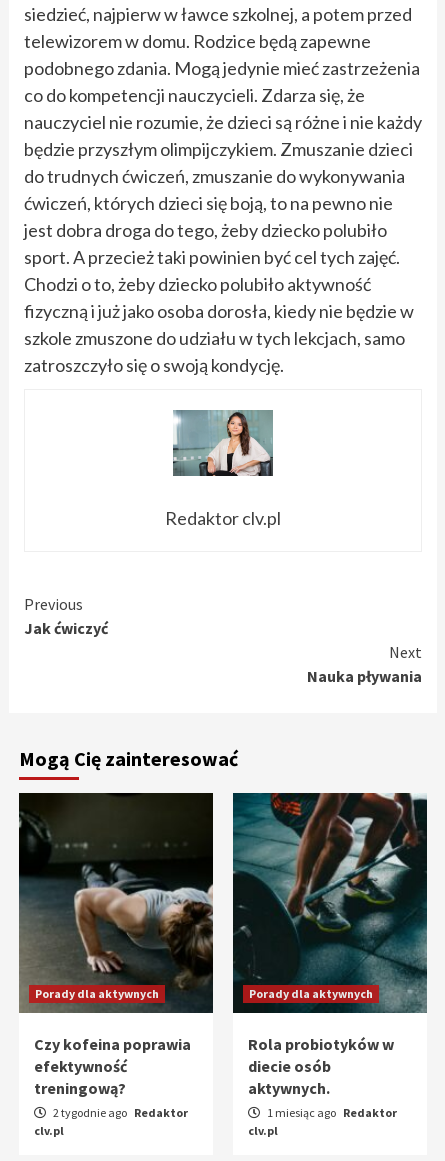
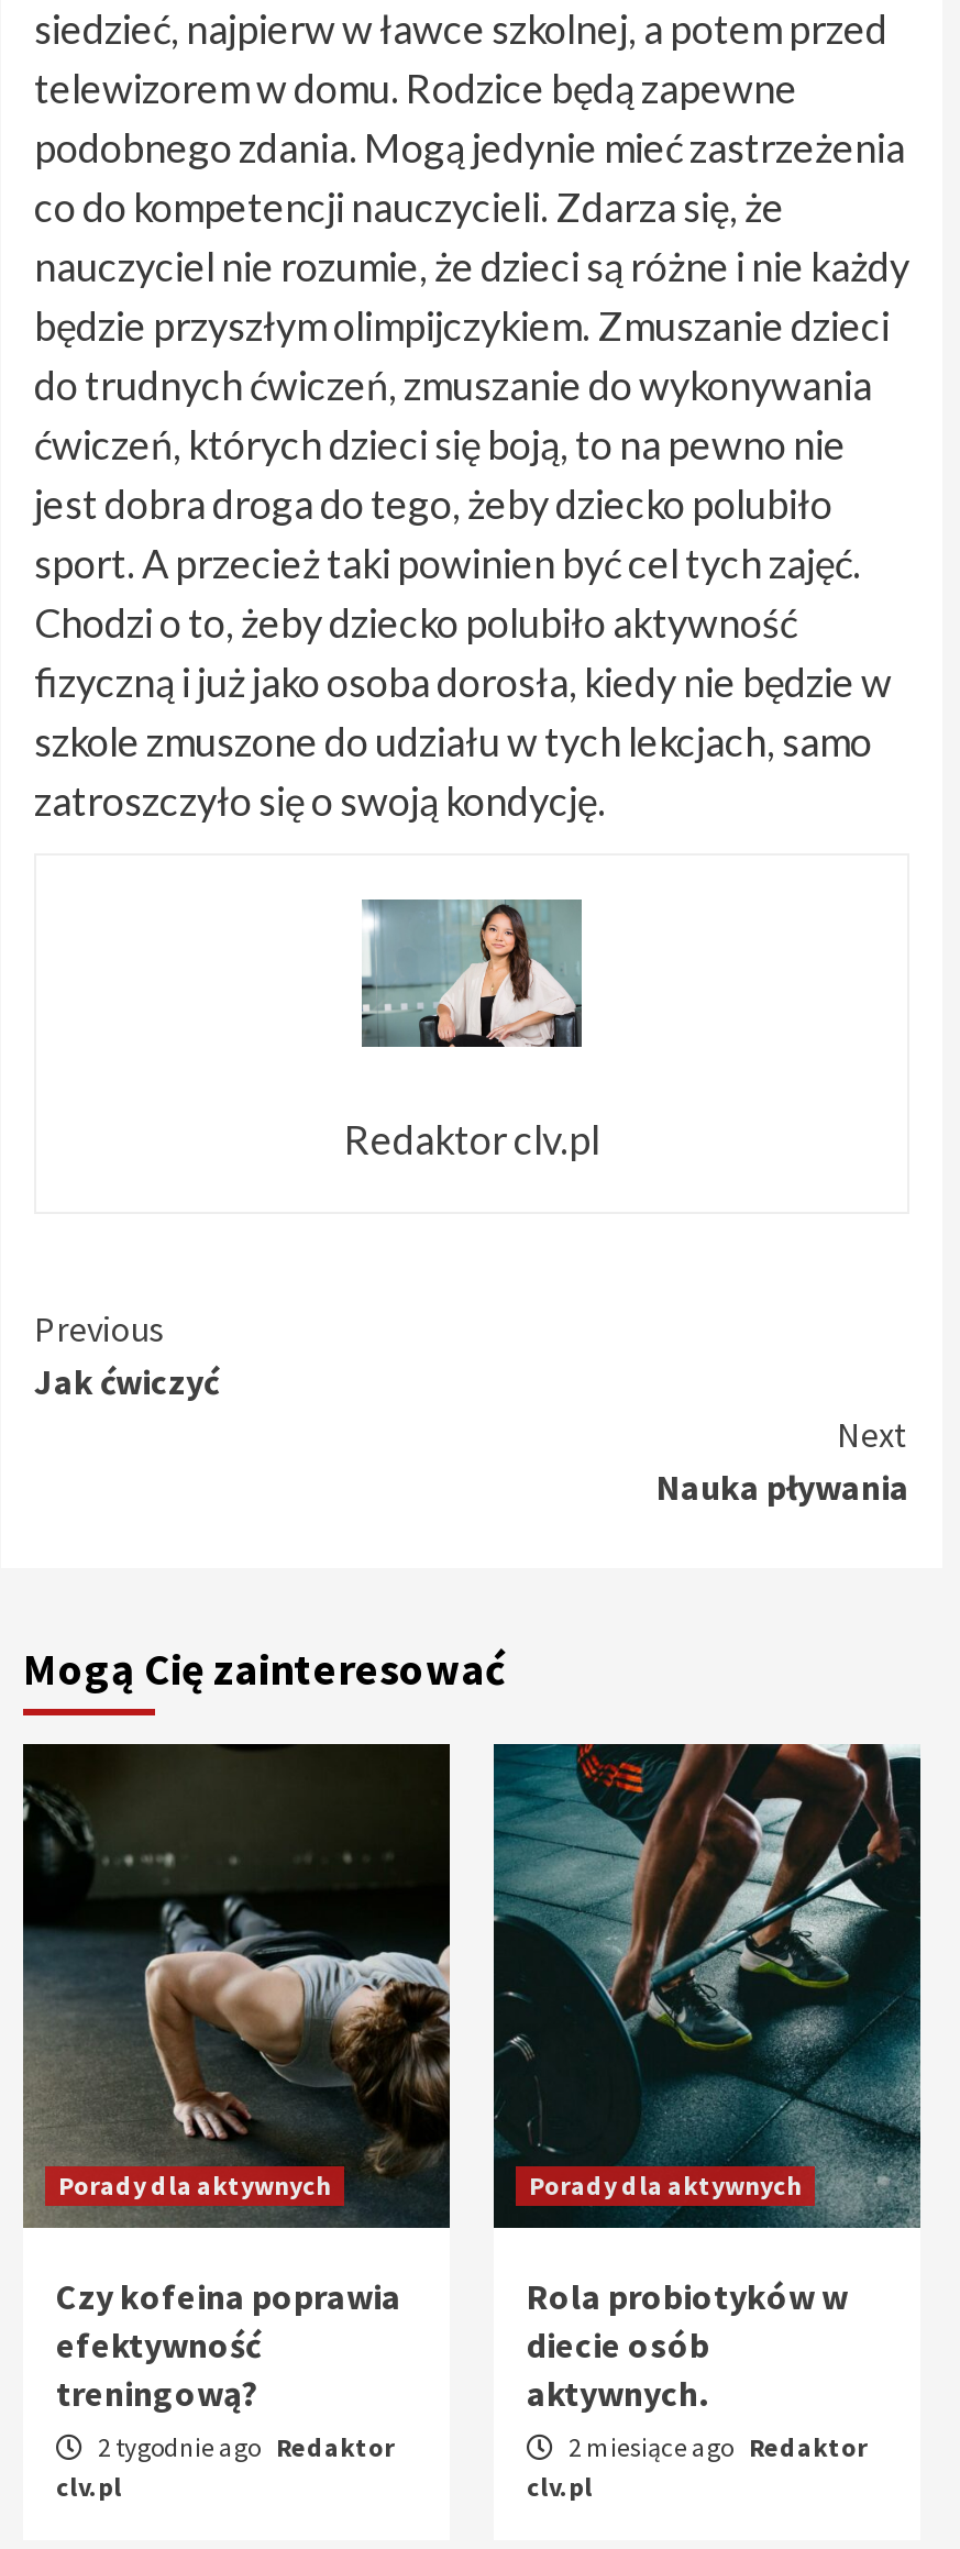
- 1 miesiąc ago Redaktor
+ 2 miesiące ago Redaktor
